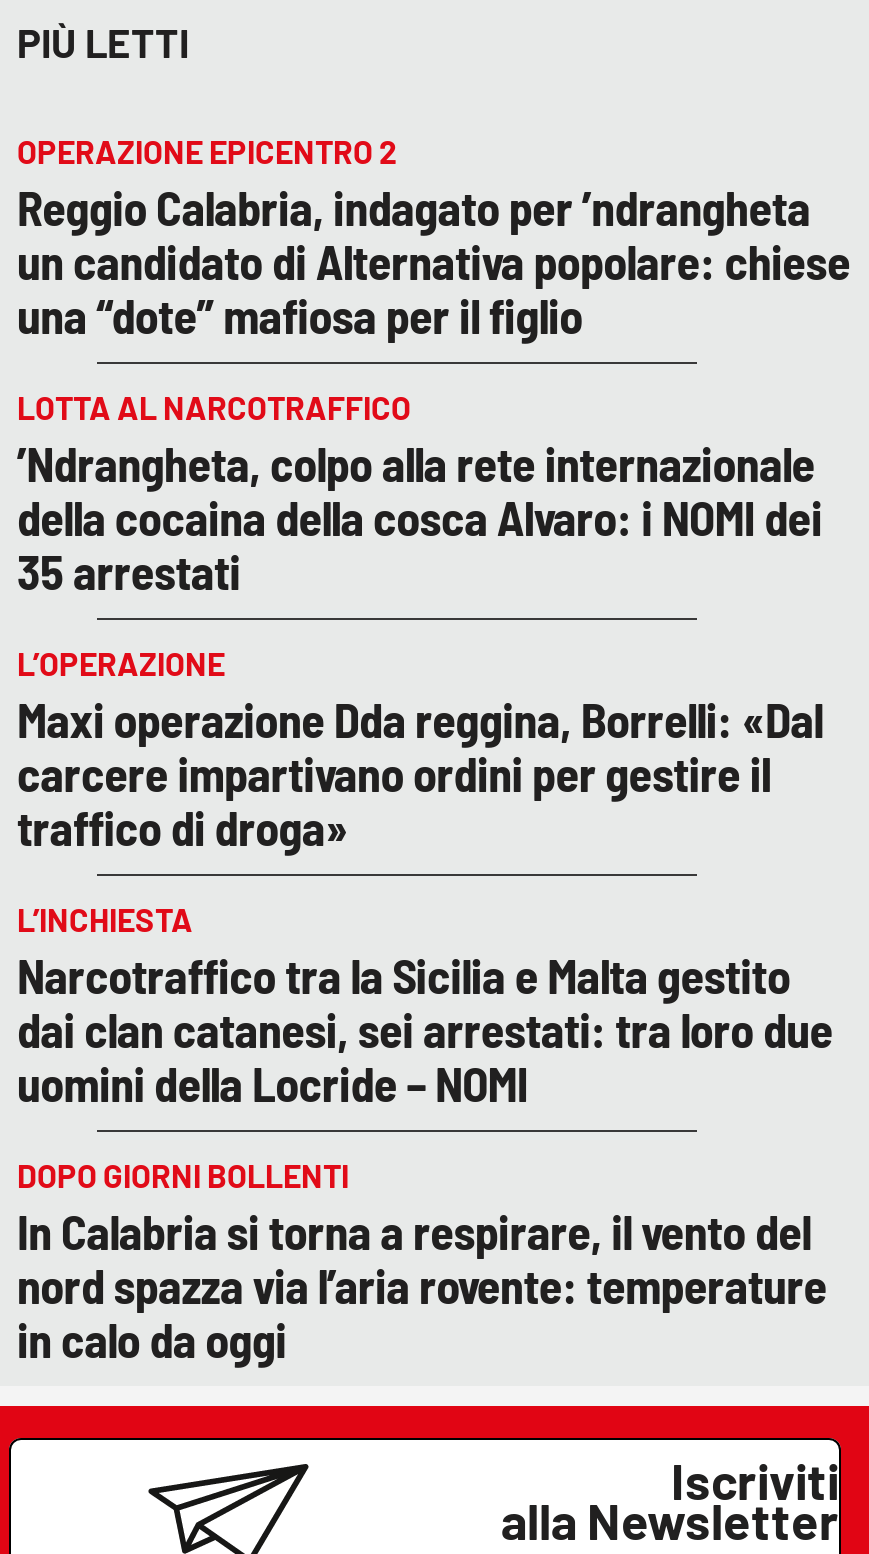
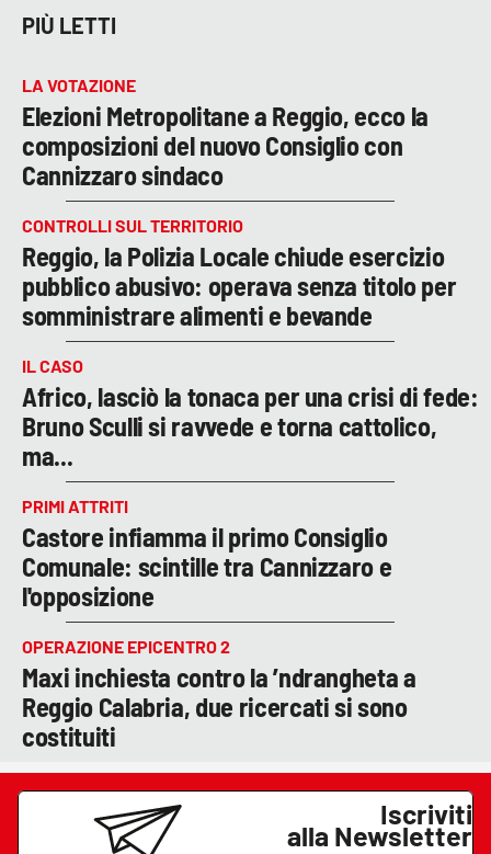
+ LA VOTAZIONE
+ Elezioni Metropolitane a Reggio, ecco la
+ composizioni del nuovo Consiglio con
+ Cannizzaro sindaco
+ CONTROLLI SUL TERRITORIO
+ Reggio, la Polizia Locale chiude esercizio
+ pubblico abusivo: operava senza titolo per
+ somministrare alimenti e bevande
+ IL CASO
+ Africo, lasciò la tonaca per una crisi di fede:
+ Bruno Sculli si ravvede e torna cattolico,
+ ma...
+ PRIMI ATTRITI
+ Castore infiamma il primo Consiglio
+ Comunale: scintille tra Cannizzaro e
+ l'opposizione

moved down: OPERAZIONE EPICENTRO 2

- Reggio Calabria, indagato per ’ndrangheta
- un candidato di Alternativa popolare: chiese
- una “dote” mafiosa per il figlio
- LOTTA AL NARCOTRAFFICO
- ’Ndrangheta, colpo alla rete internazionale
- della cocaina della cosca Alvaro: i NOMI dei
- 35 arrestati
- L’OPERAZIONE
- Maxi operazione Dda reggina, Borrelli: «Dal
- carcere impartivano ordini per gestire il
- traffico di droga»
- L’INCHIESTA
- Narcotraffico tra la Sicilia e Malta gestito
- dai clan catanesi, sei arrestati: tra loro due
- uomini della Locride – NOMI
- DOPO GIORNI BOLLENTI
- In Calabria si torna a respirare, il vento del
- nord spazza via l’aria rovente: temperature
- in calo da oggi
+ Maxi inchiesta contro la ’ndrangheta a
+ Reggio Calabria, due ricercati si sono
+ costituiti
